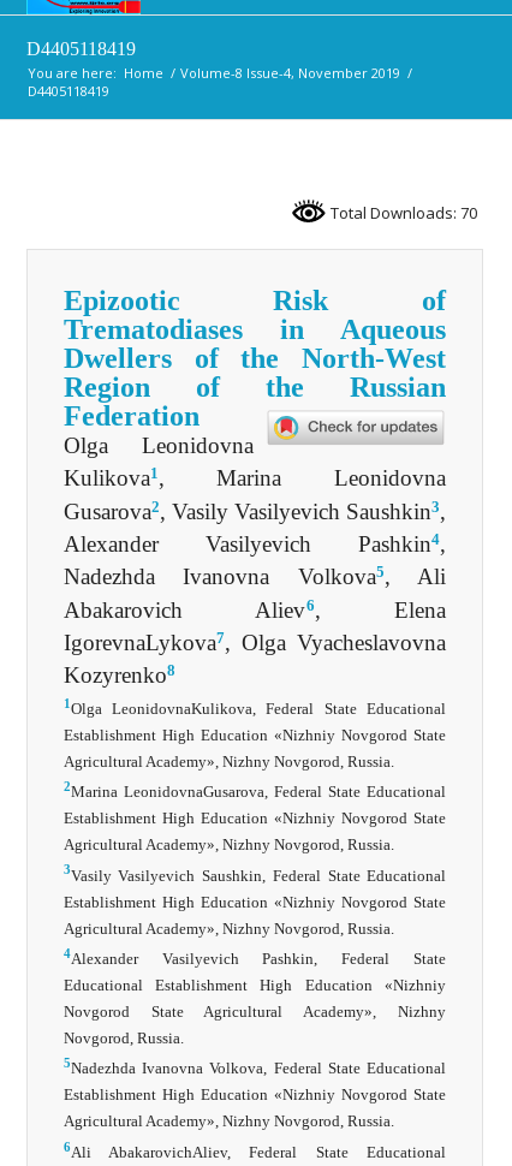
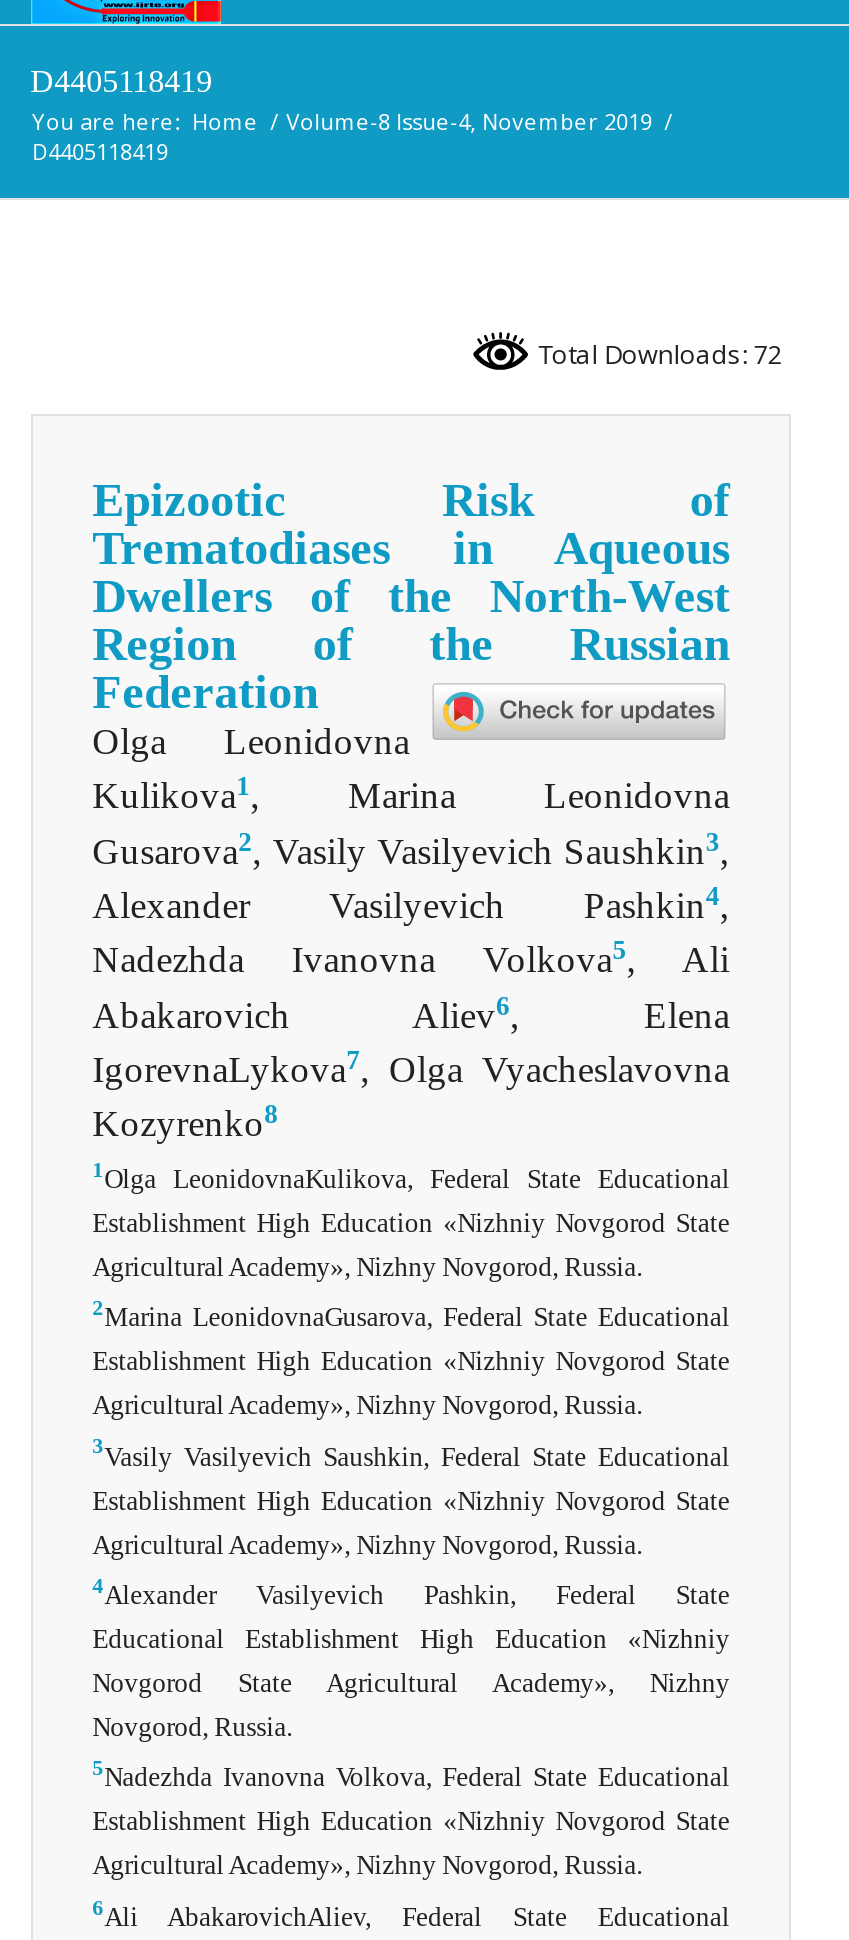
- Total Downloads: 70
+ Total Downloads: 72
